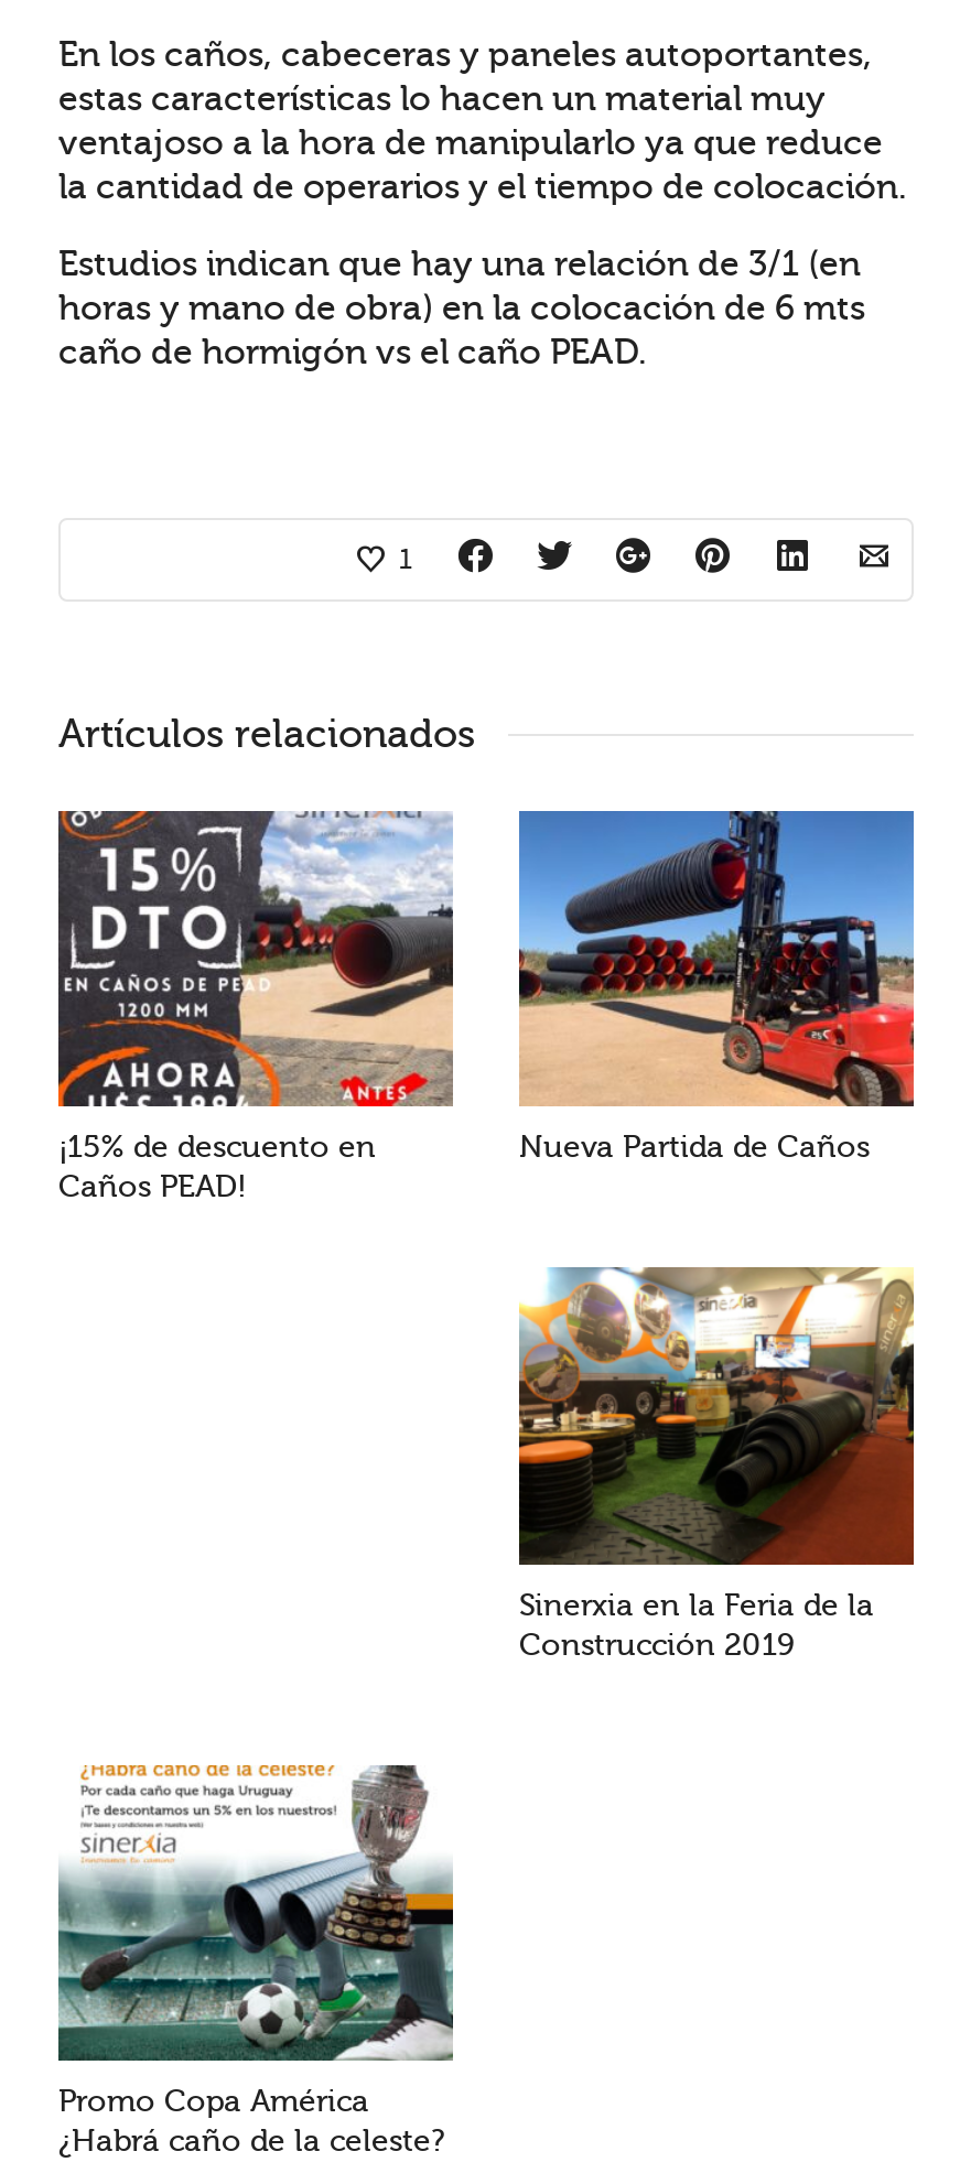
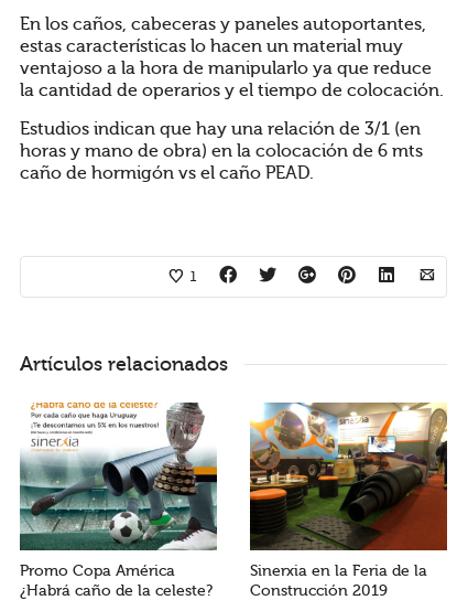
- [image]
- ¡15% de descuento en
- Caños PEAD!

- [image]
- Nueva Partida de Caños

moved down: [image] | Sinerxia en la Feria de la | Construcción 2019
